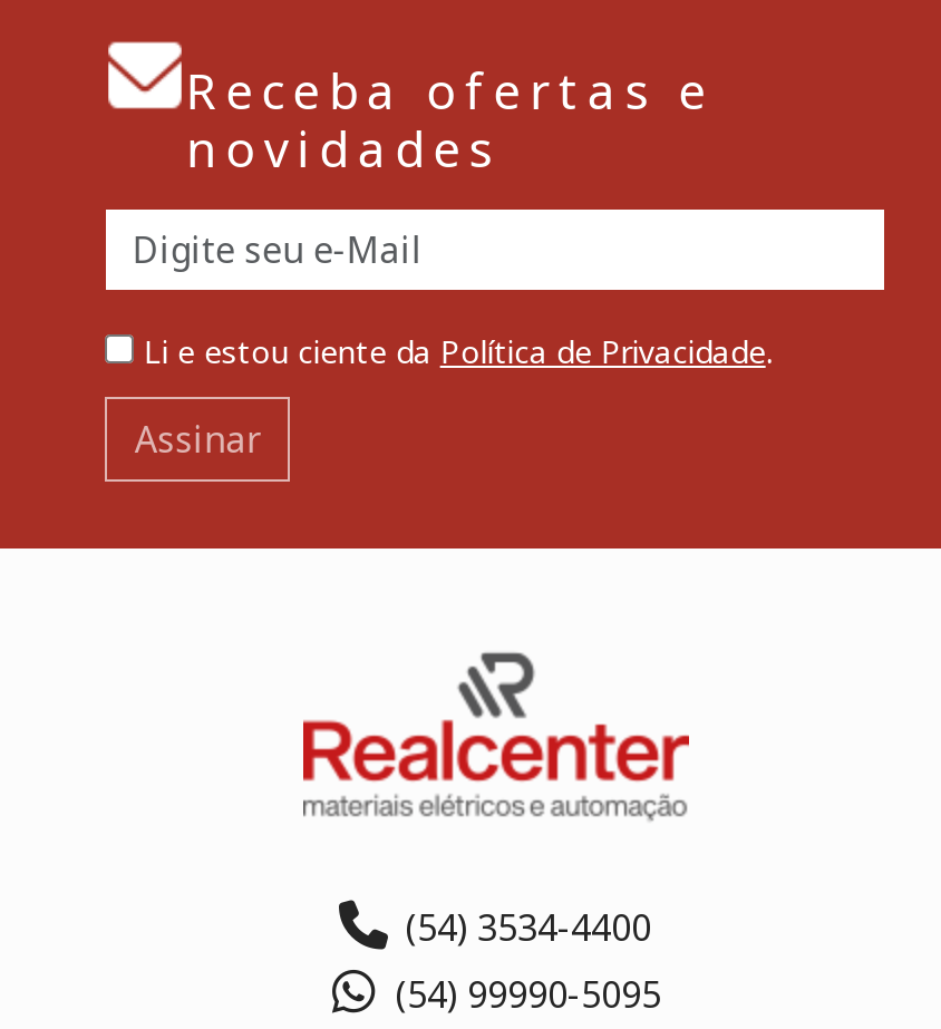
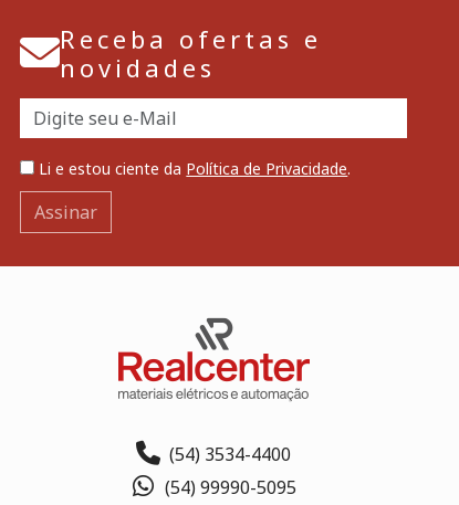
- [image]
+ [image]
